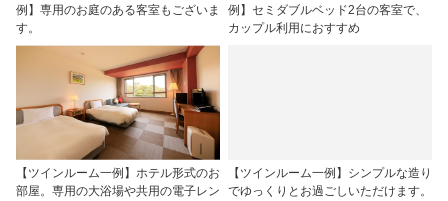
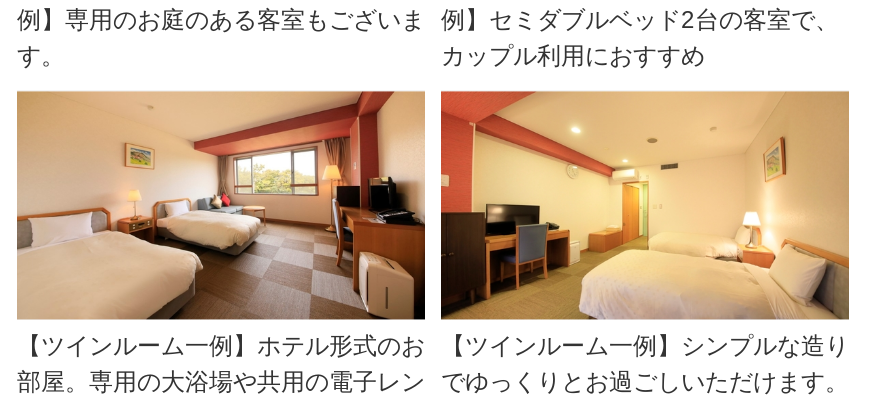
+ [image]
